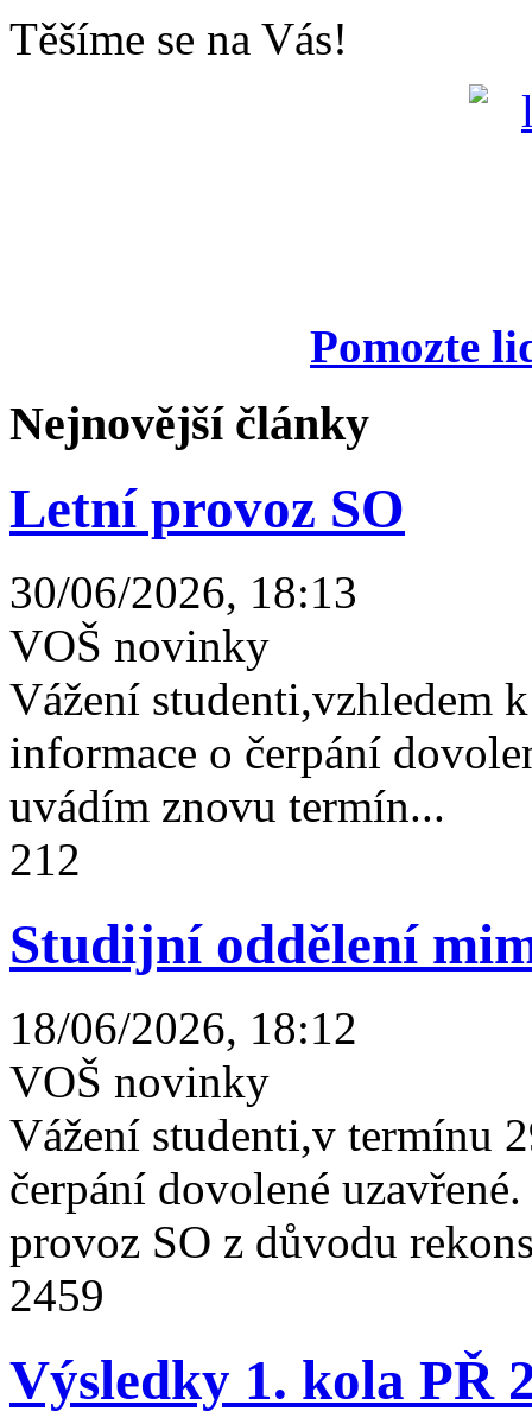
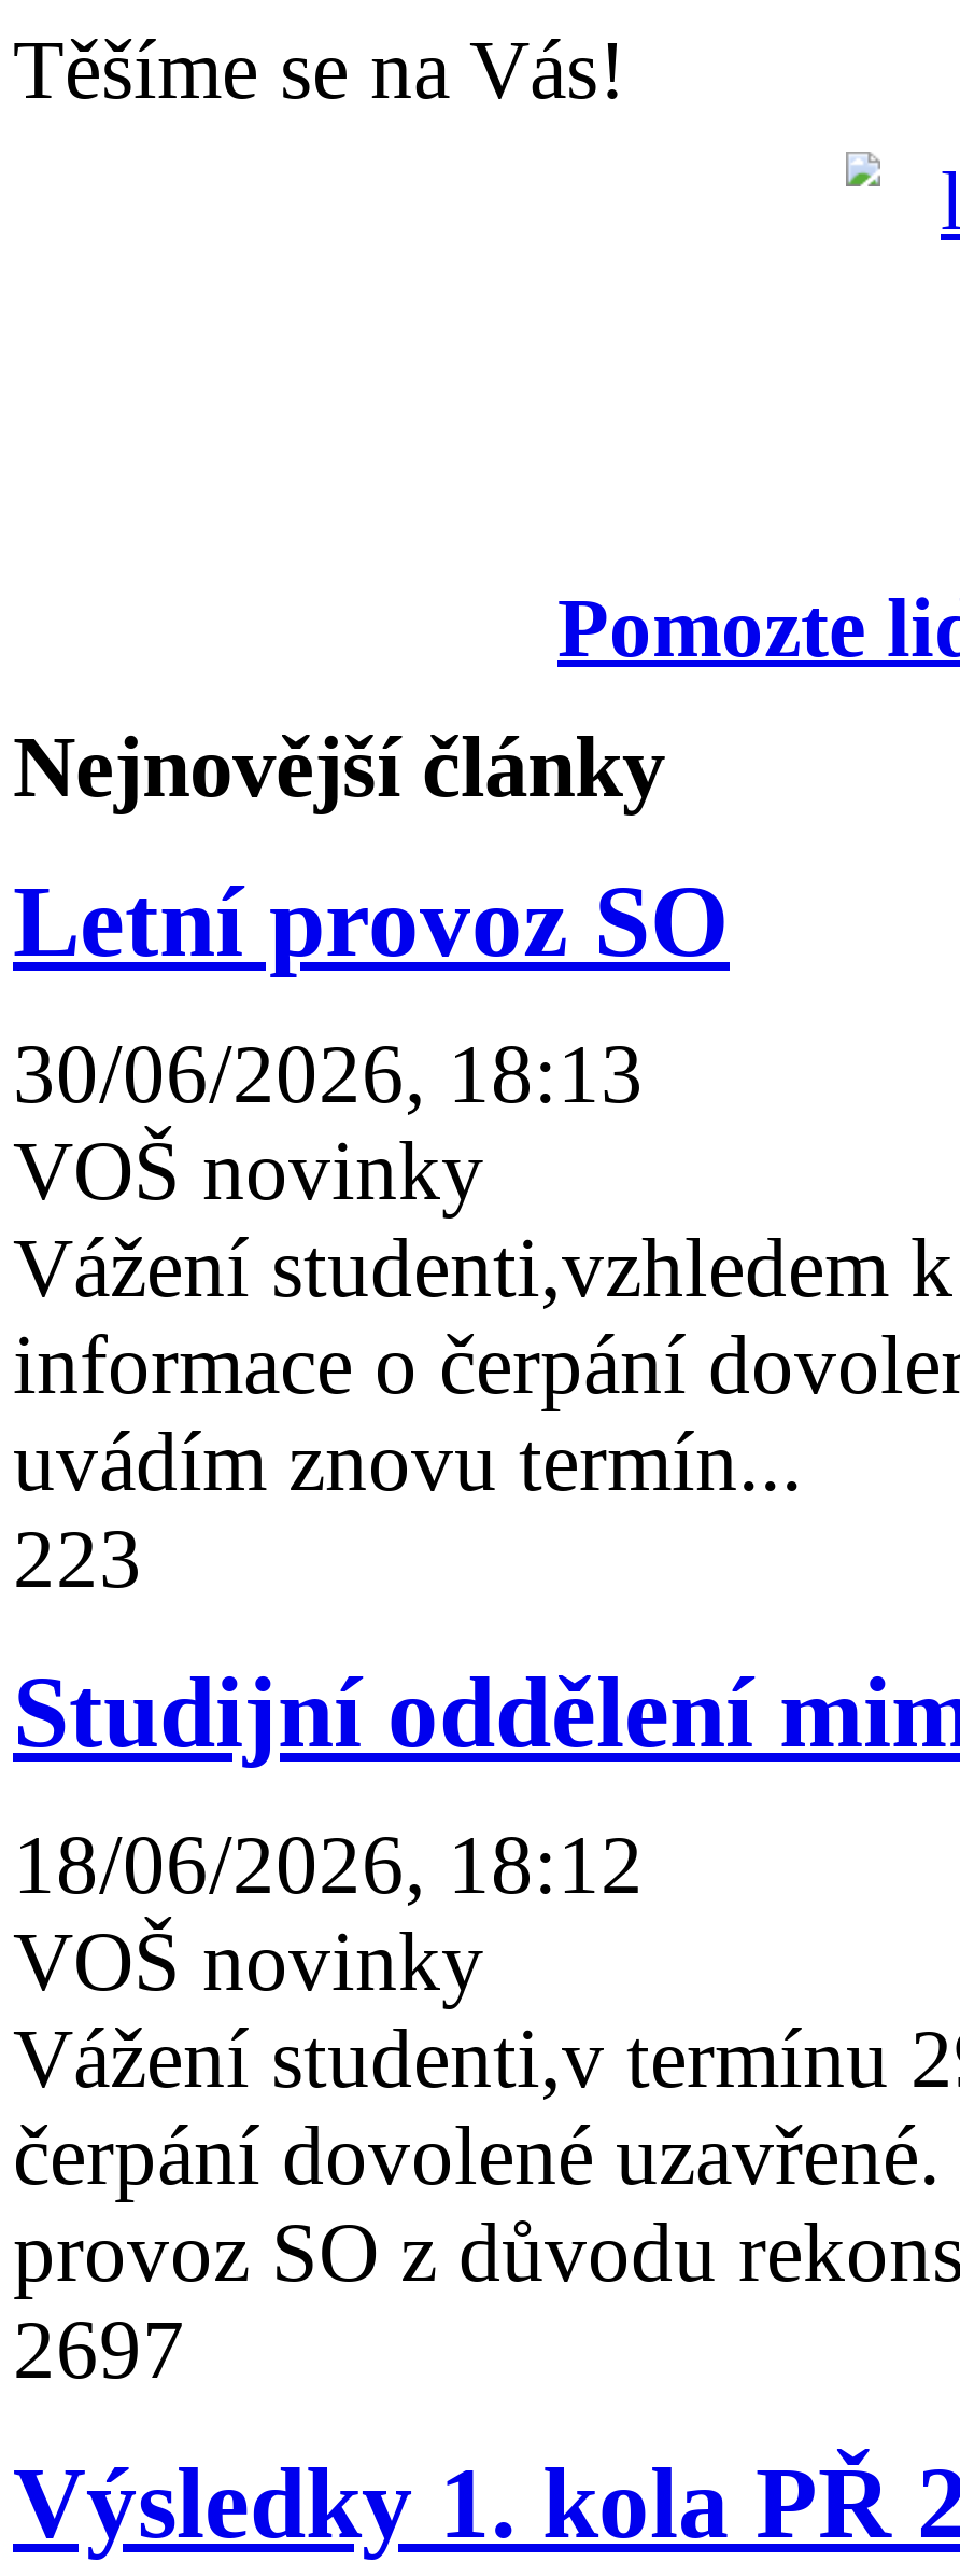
- 212
+ 223

- 2459
+ 2697
